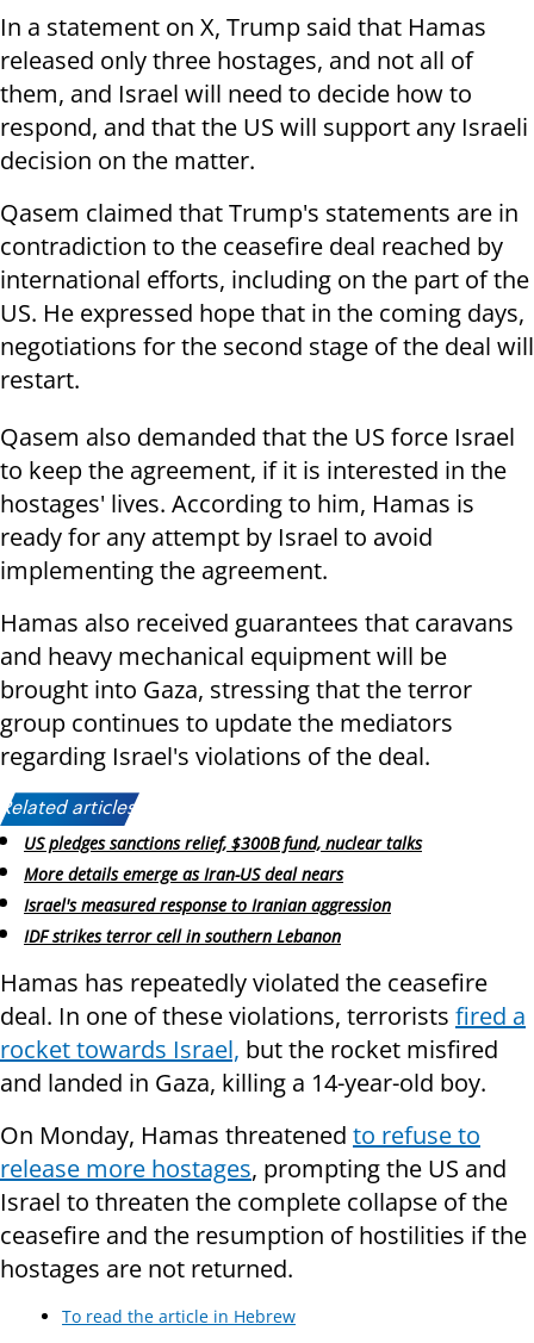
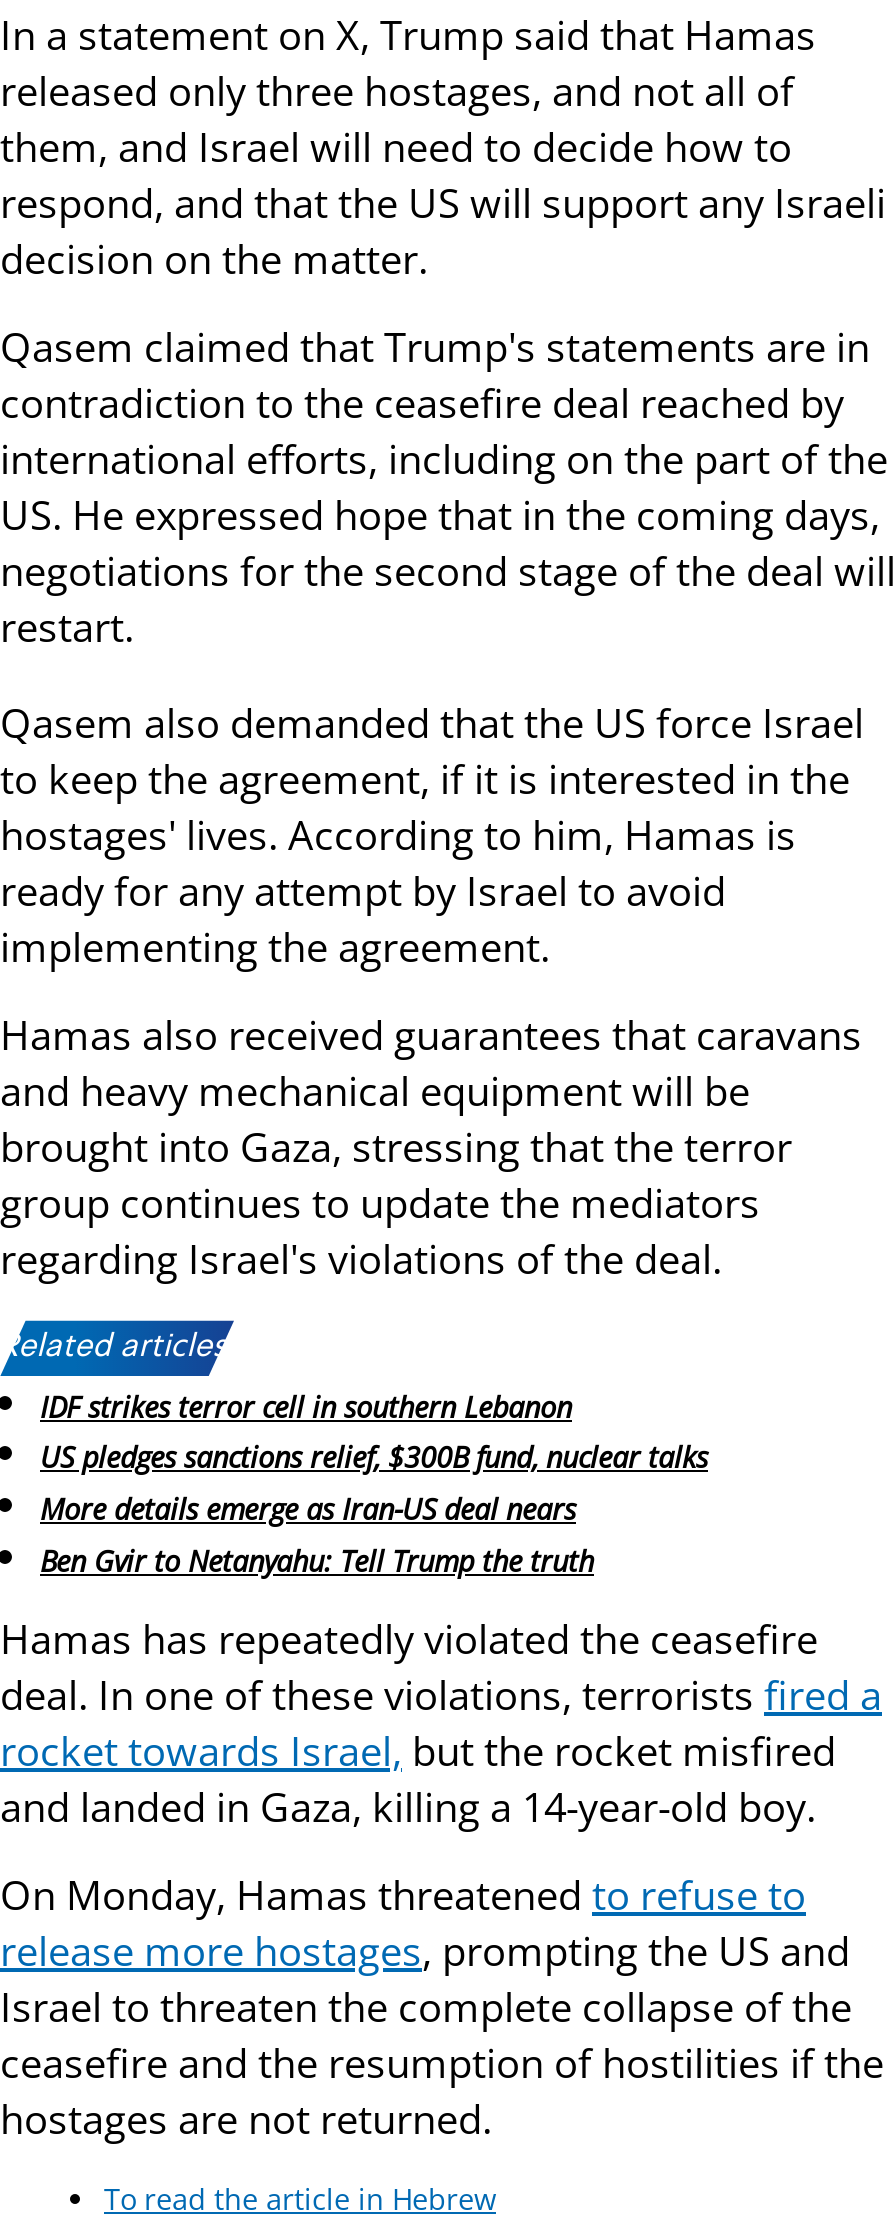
moved down: US pledges sanctions relief, $300B fund, nuclear talks | More details emerge as Iran-US deal nears

- Israel's measured response to Iranian aggression
+ Ben Gvir to Netanyahu: Tell Trump the truth

moved up: IDF strikes terror cell in southern Lebanon
